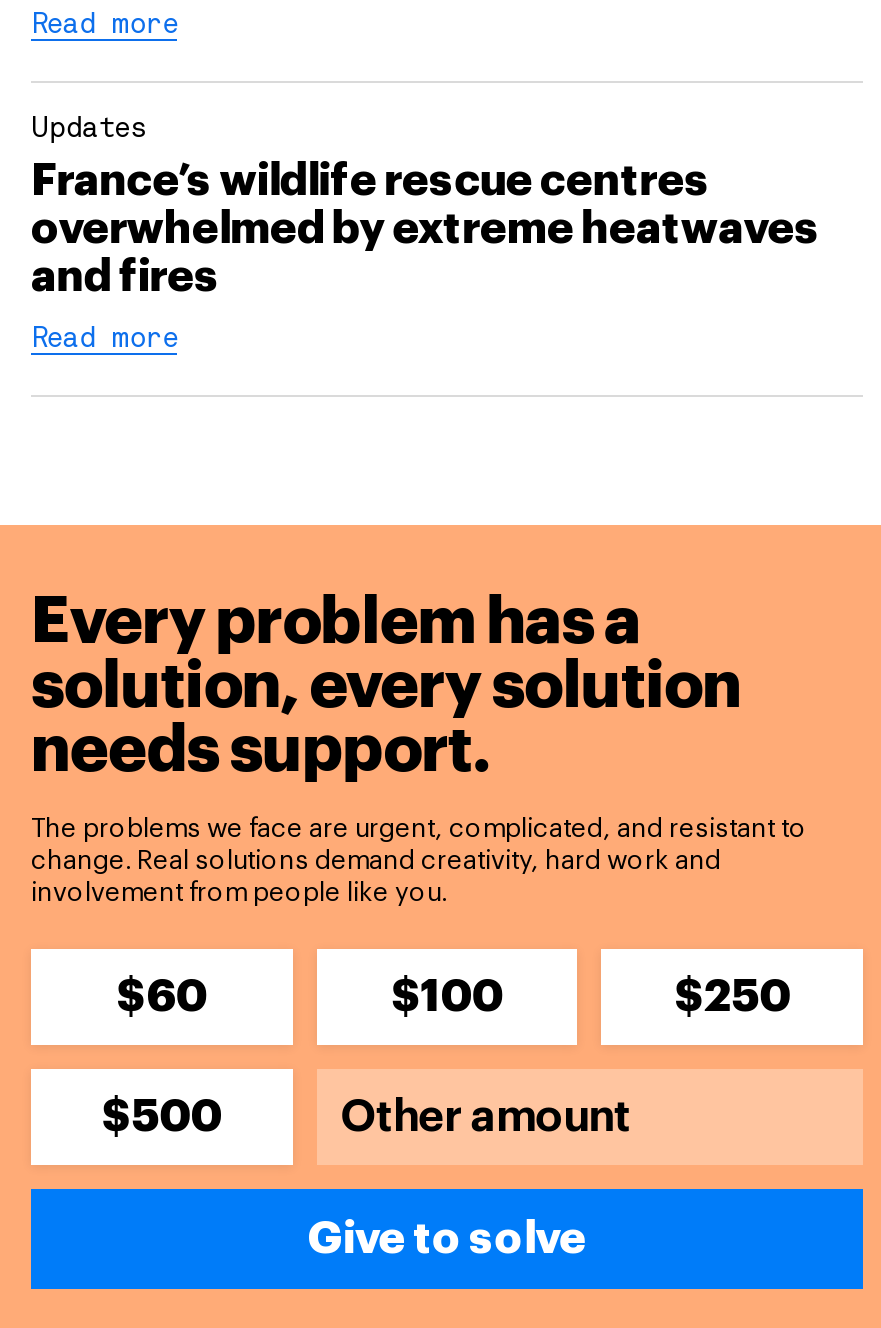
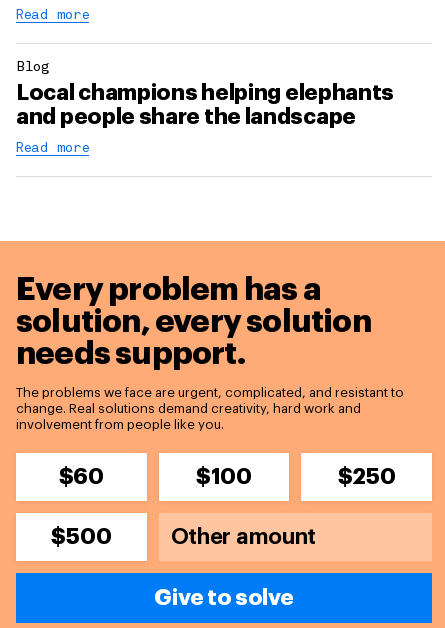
- Updates
- France’s wildlife rescue centres
- overwhelmed by extreme heatwaves
- and fires
+ Blog
+ Local champions helping elephants
+ and people share the landscape
